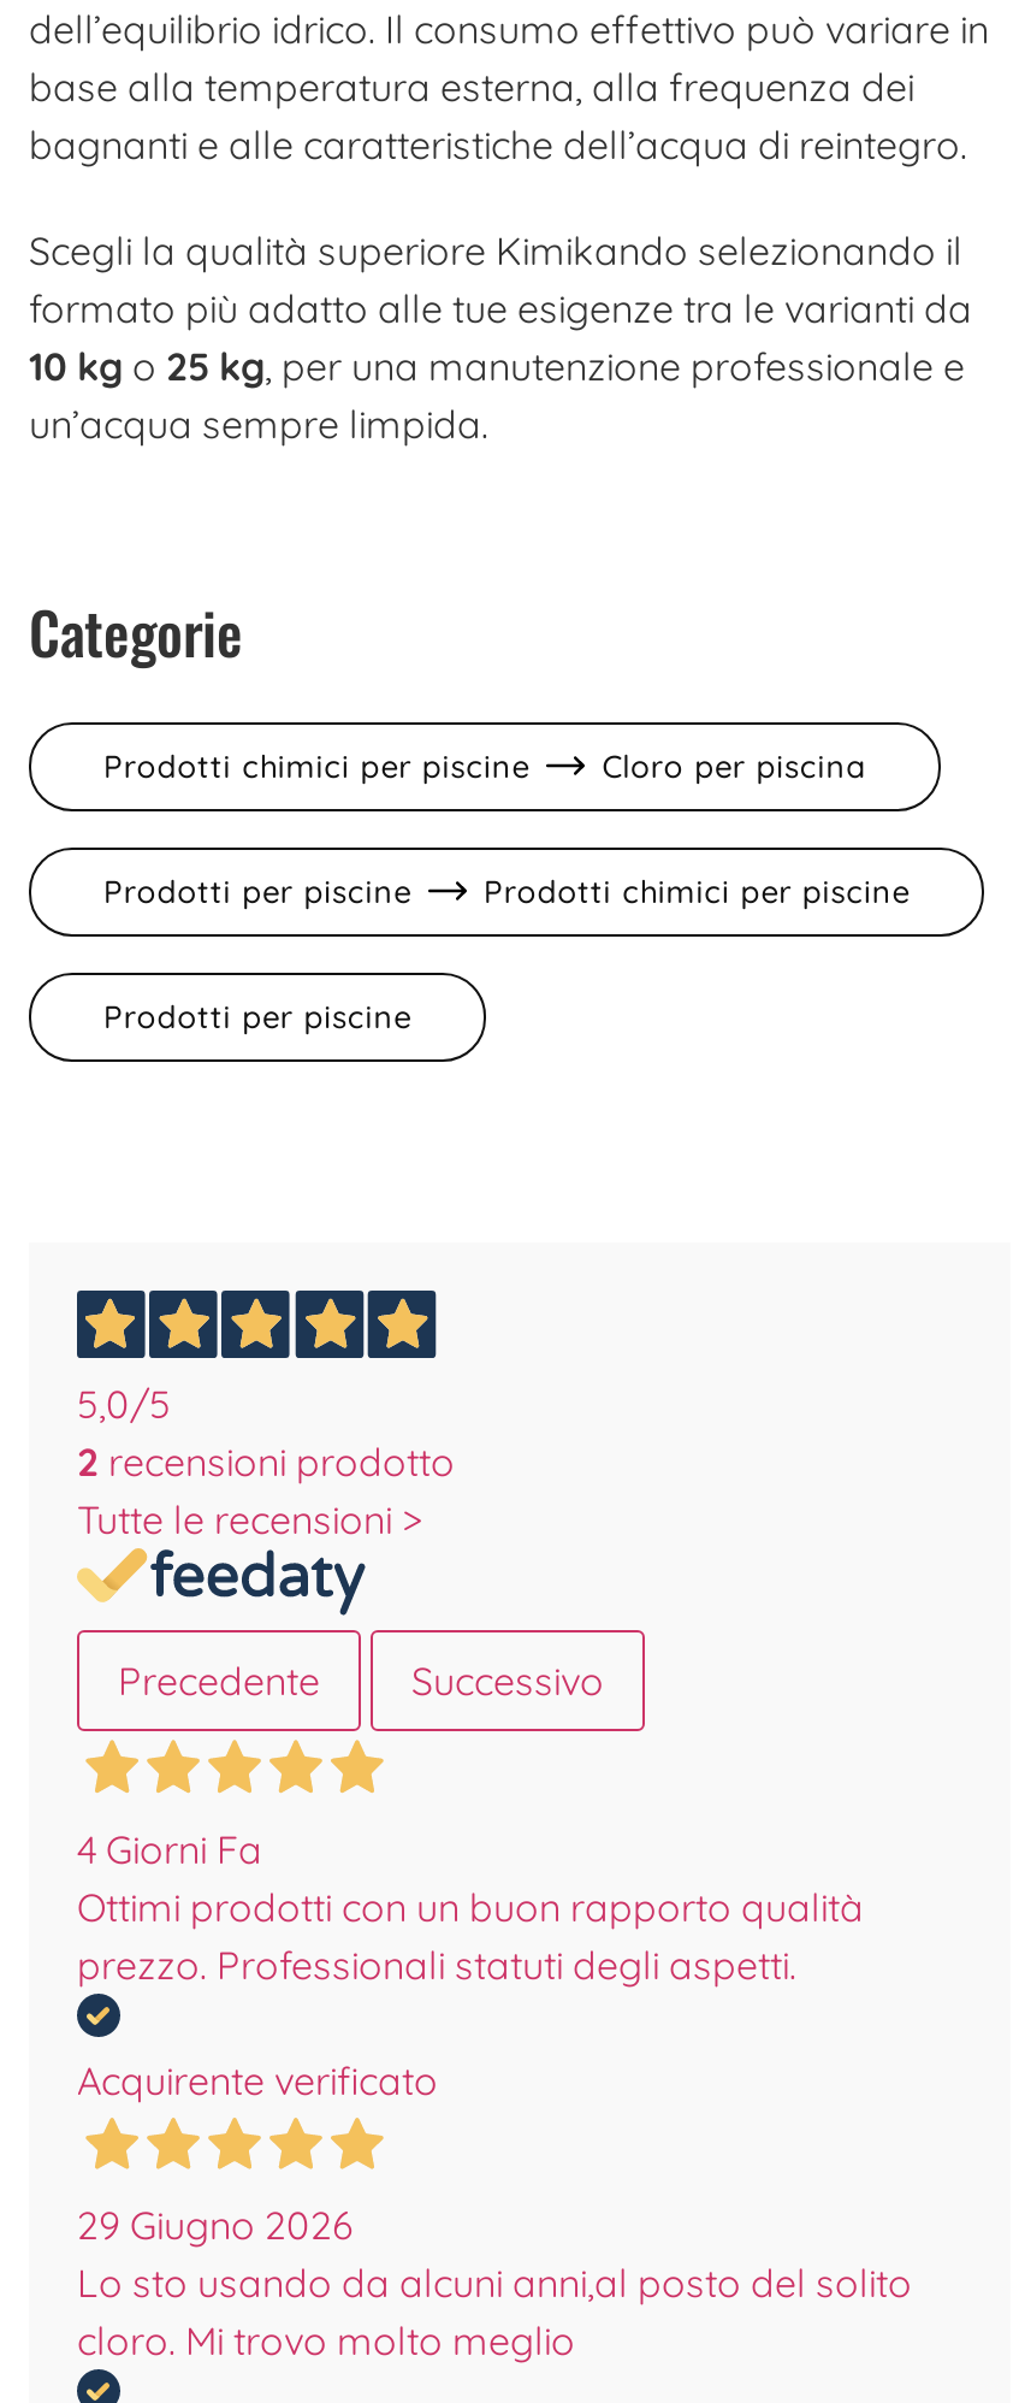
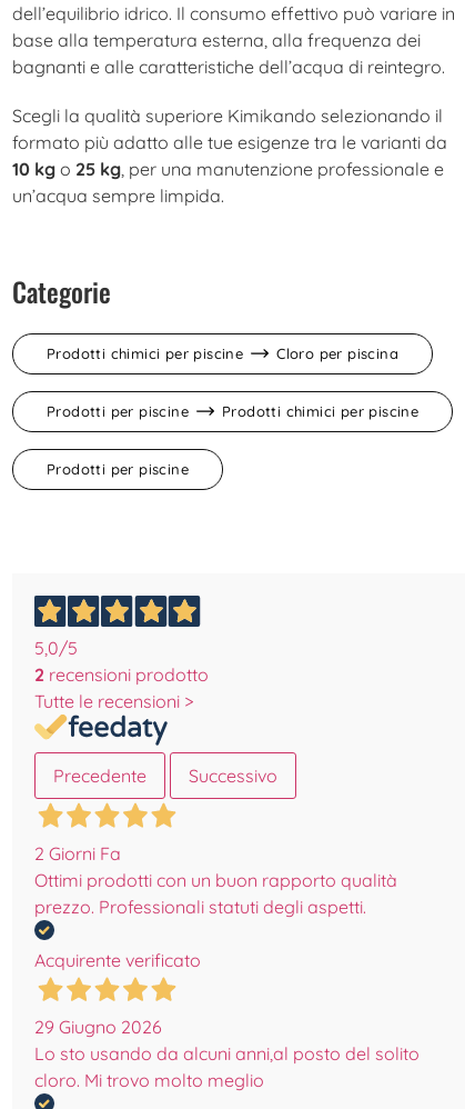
- 4 Giorni Fa
+ 2 Giorni Fa
